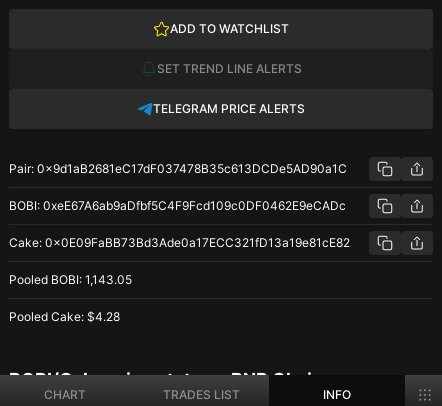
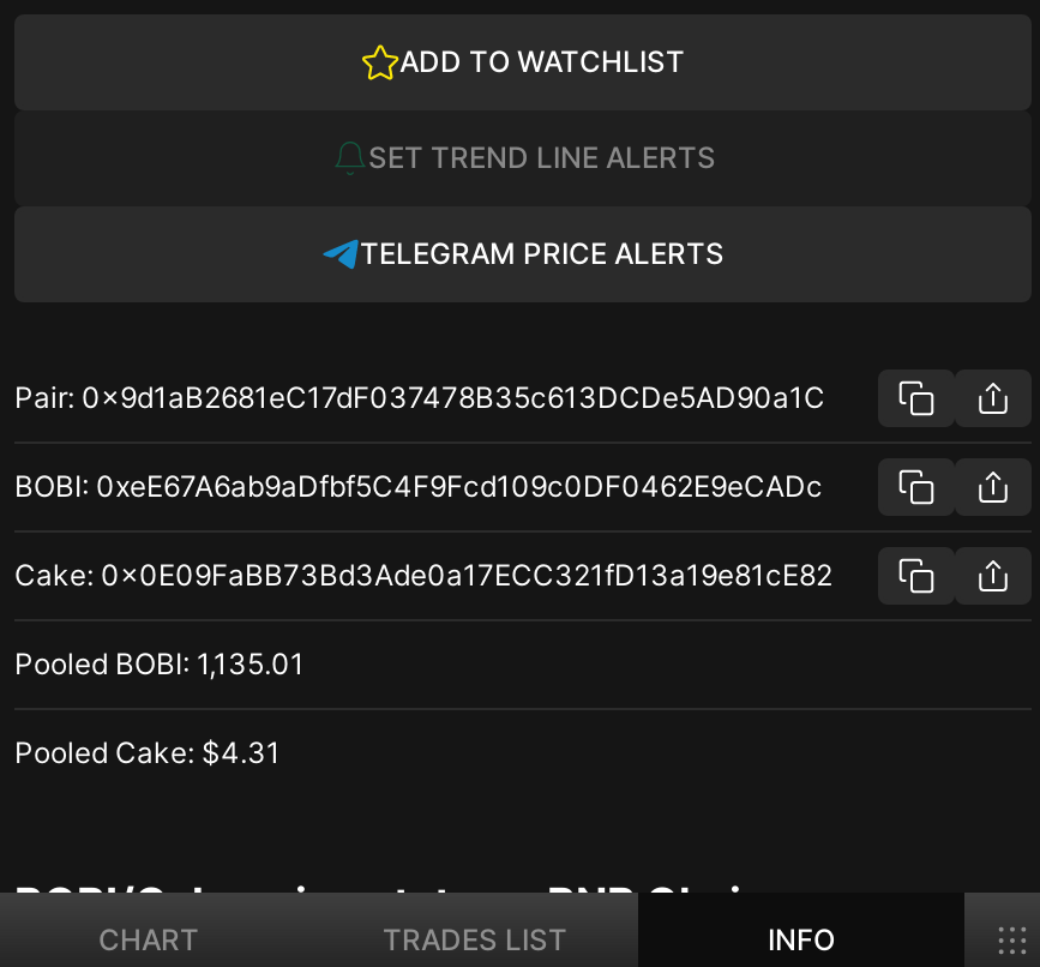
- Pooled BOBI: 1,143.05
+ Pooled BOBI: 1,135.01

- Pooled Cake: $4.28
+ Pooled Cake: $4.31
